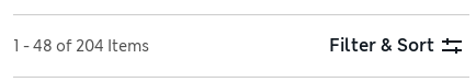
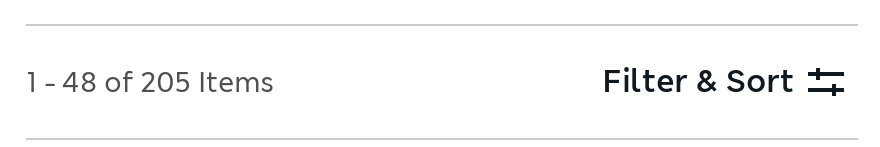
- 1 - 48 of 204 Items
+ 1 - 48 of 205 Items
